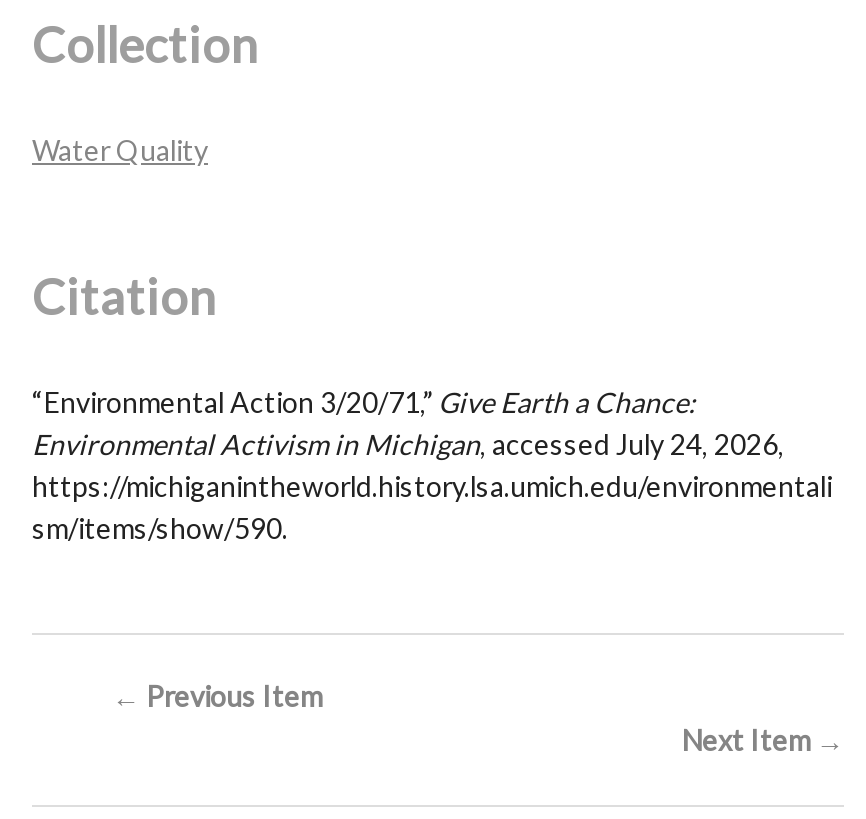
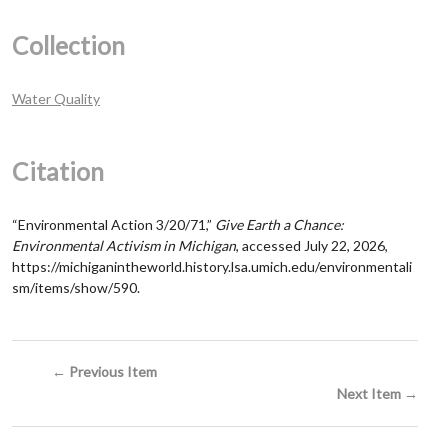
- Environmental Activism in Michigan, accessed July 24, 2026,
+ Environmental Activism in Michigan, accessed July 22, 2026,
